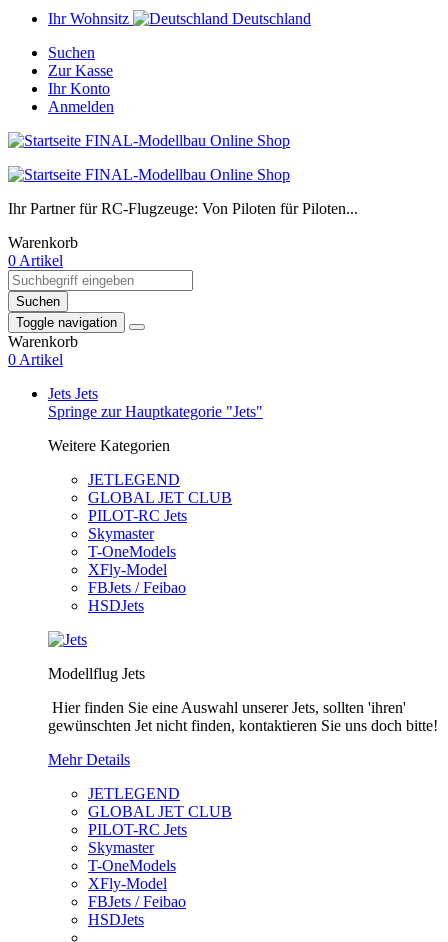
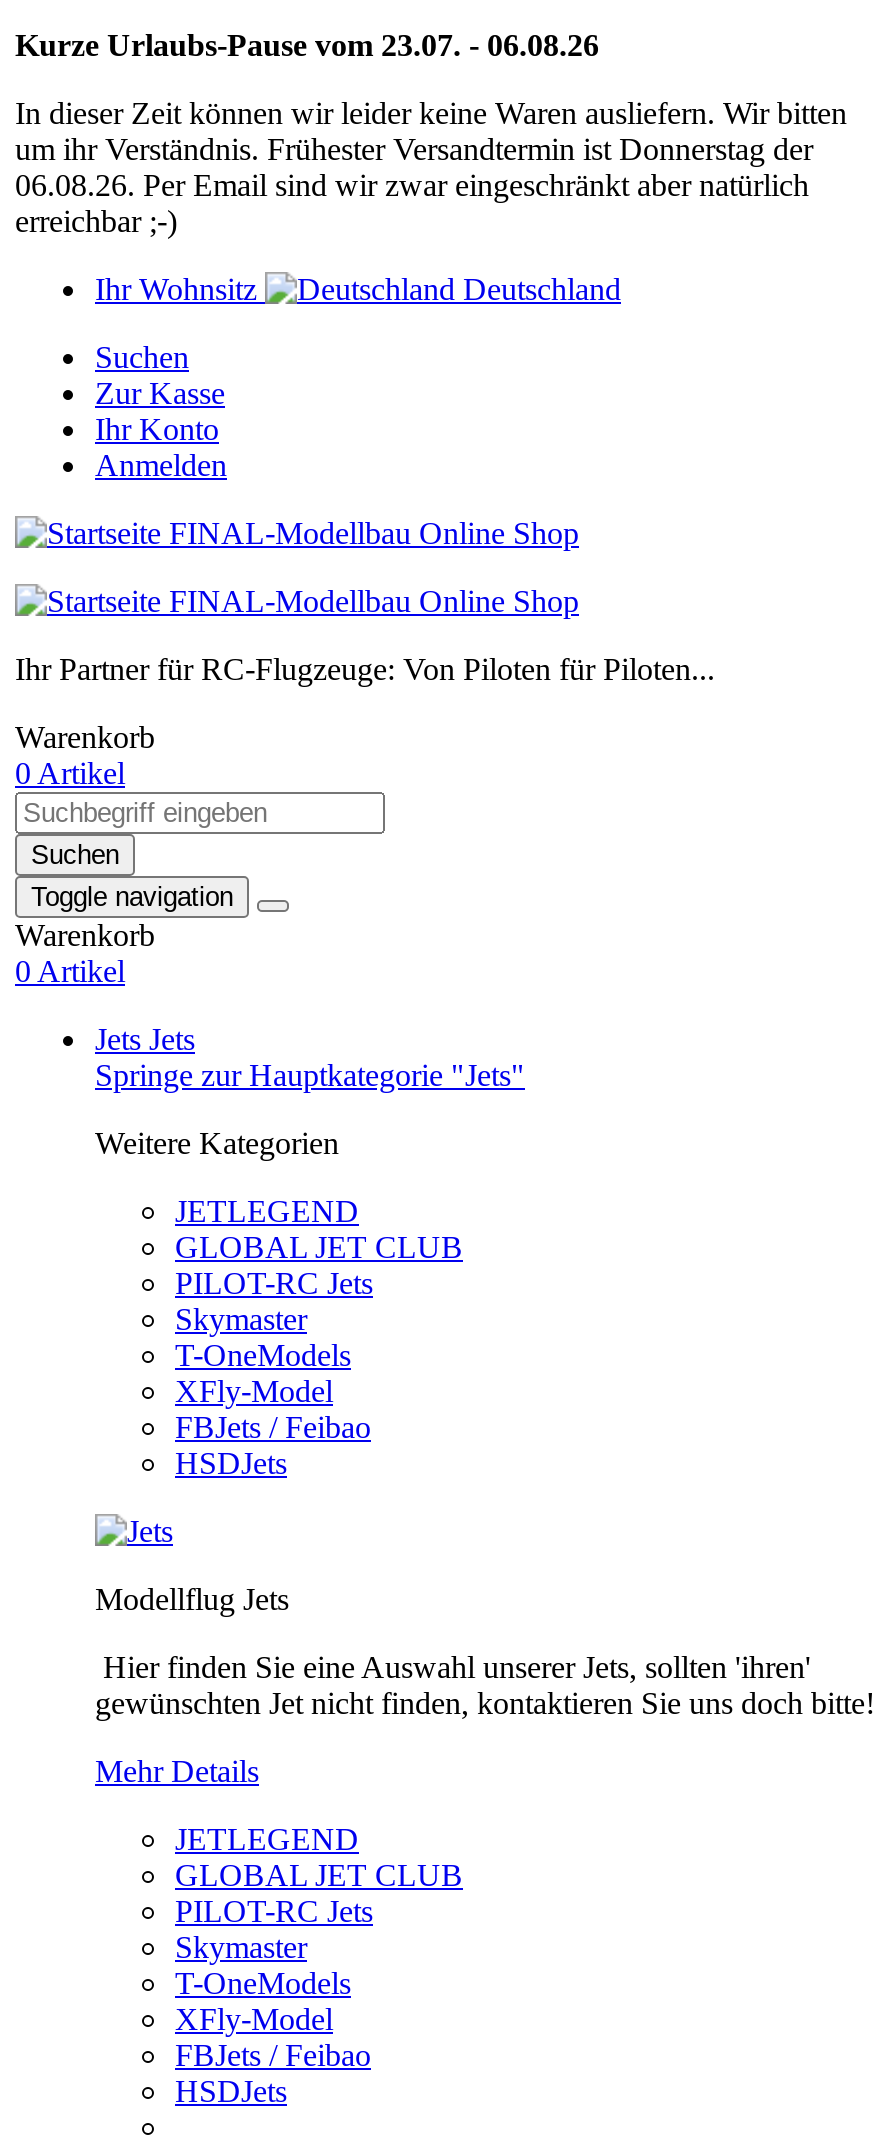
+ Kurze Urlaubs-Pause vom 23.07. - 06.08.26
+ In dieser Zeit können wir leider keine Waren ausliefern. Wir bitten
+ um ihr Verständnis. Frühester Versandtermin ist Donnerstag der
+ 06.08.26. Per Email sind wir zwar eingeschränkt aber natürlich
+ erreichbar ;-)
